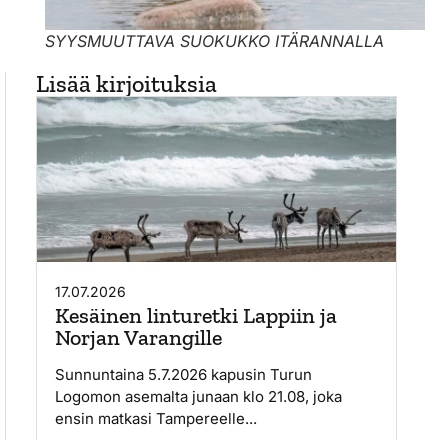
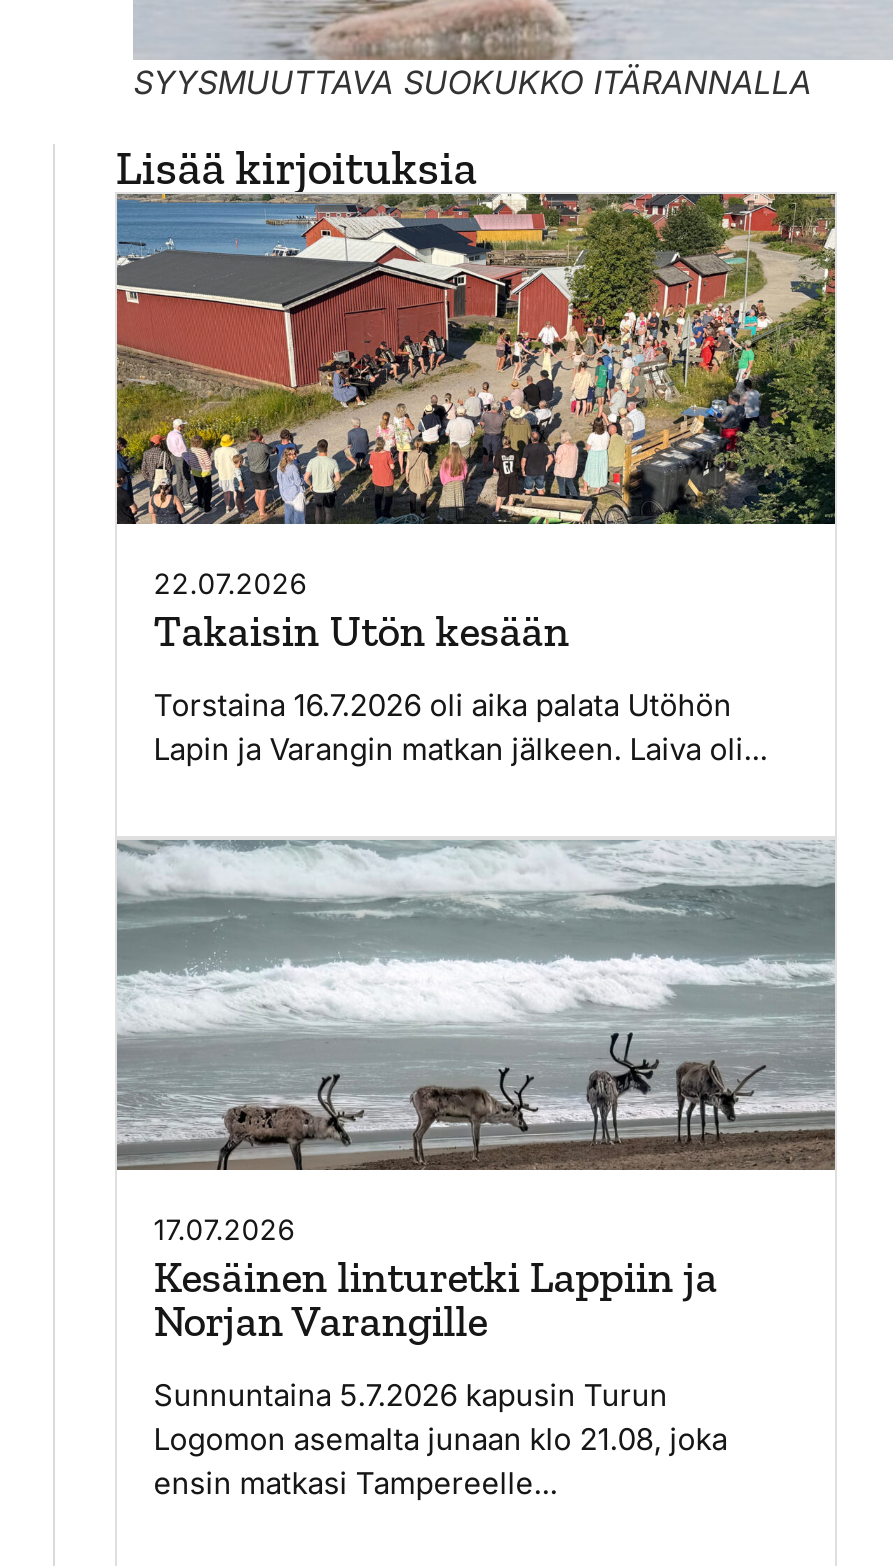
+ [image]
+ 22.07.2026
+ Takaisin Utön kesään
+ Torstaina 16.7.2026 oli aika palata Utöhön
+ Lapin ja Varangin matkan jälkeen. Laiva oli...
